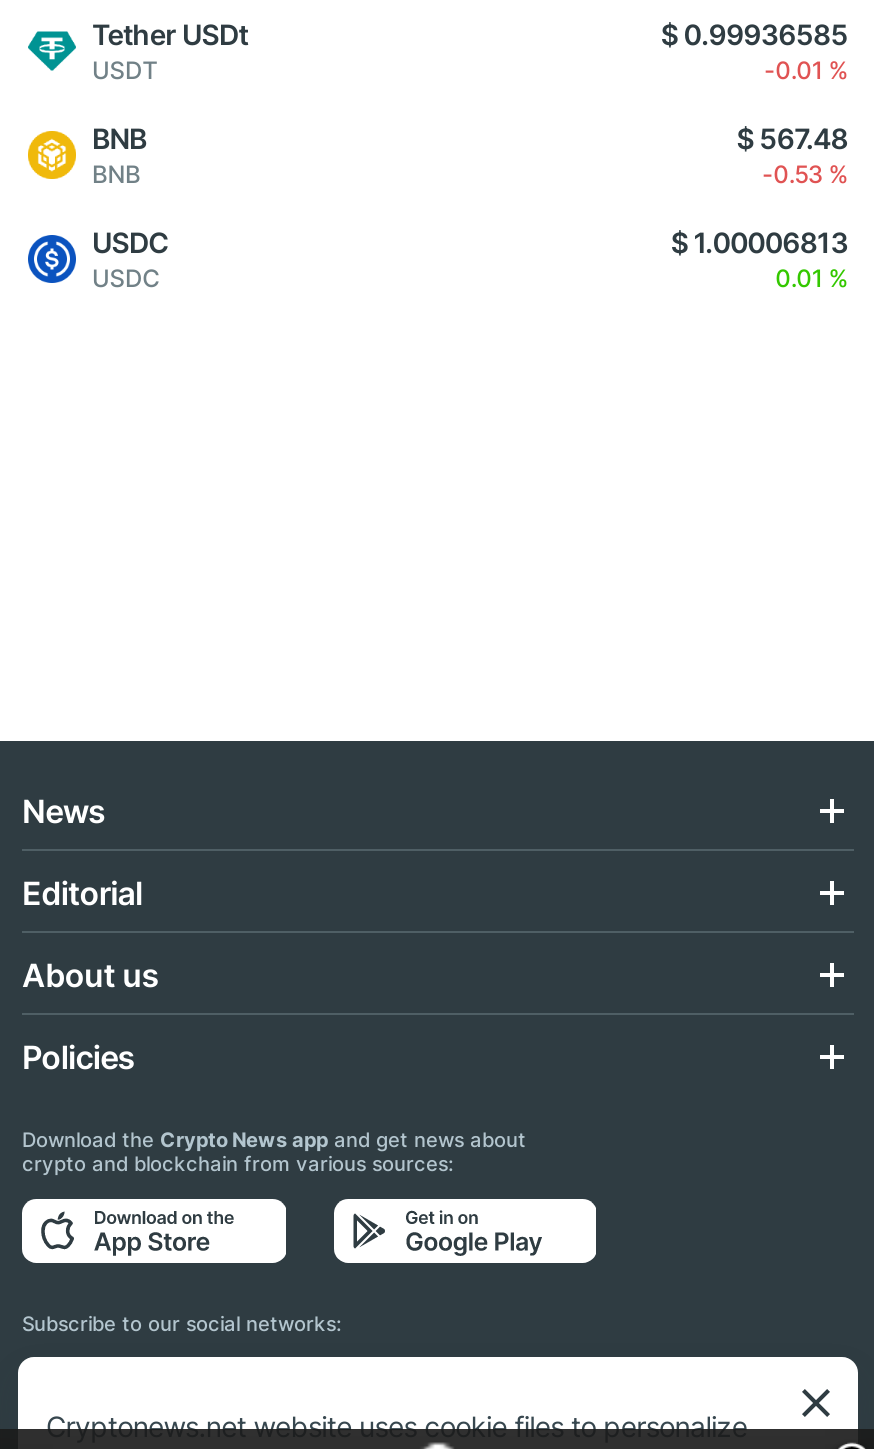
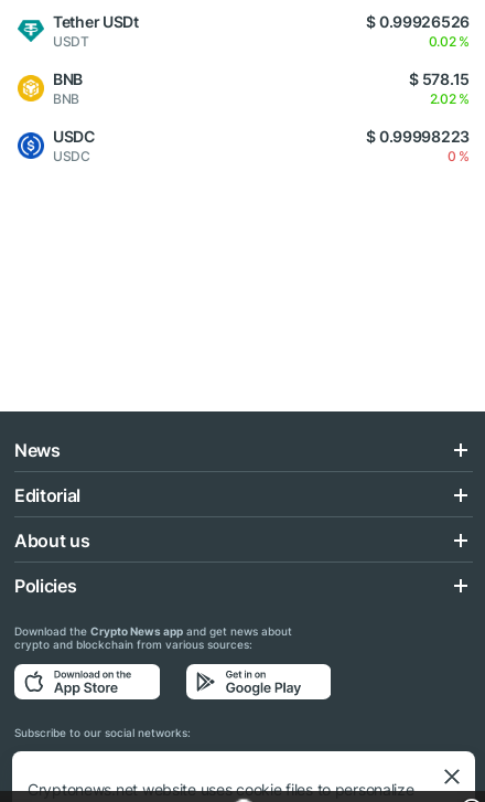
- $ 0.99936585
+ $ 0.99926526

- -0.01 %
+ 0.02 %

- $ 567.48
+ $ 578.15

- -0.53 %
+ 2.02 %

- $ 1.00006813
+ $ 0.99998223

- 0.01 %
+ 0 %
